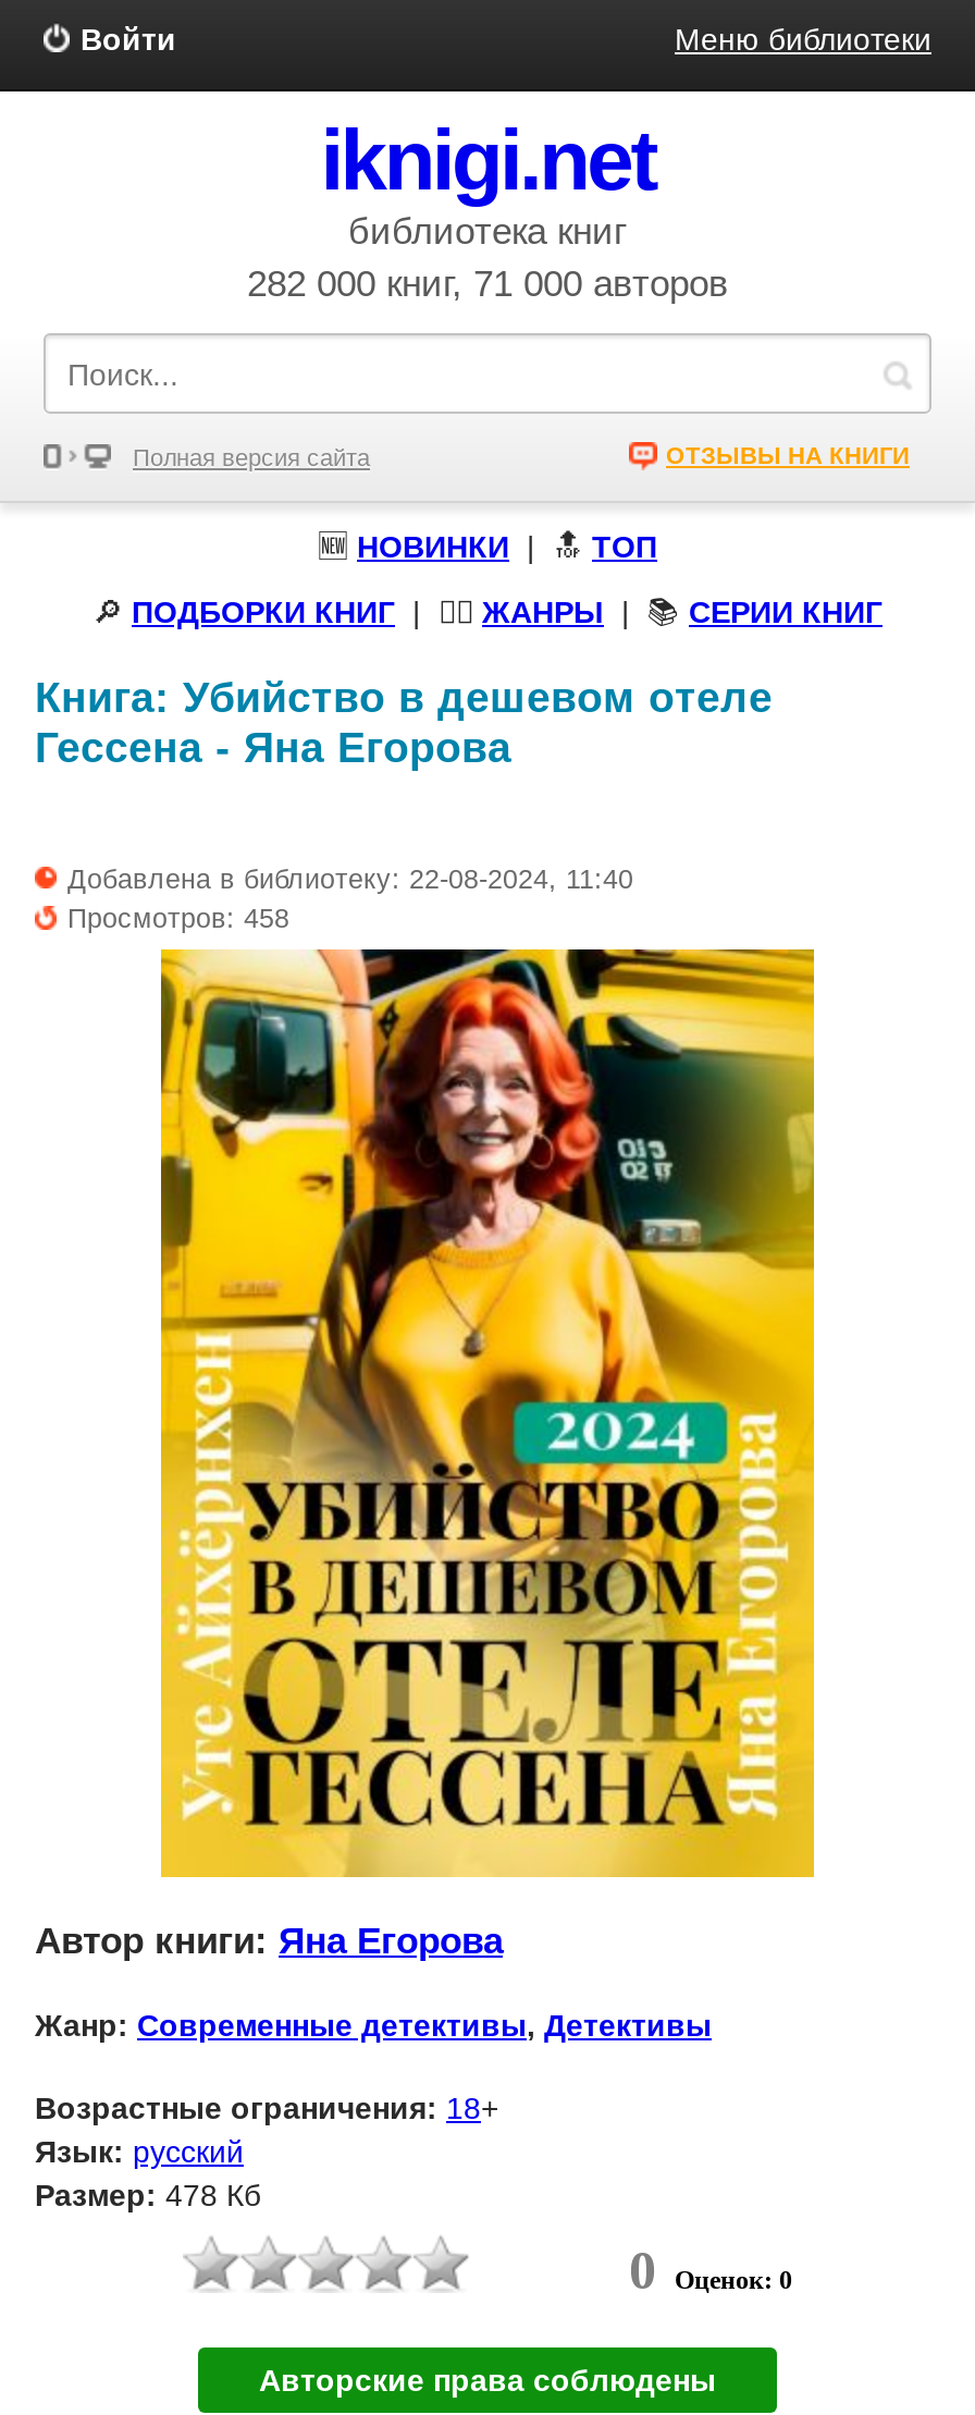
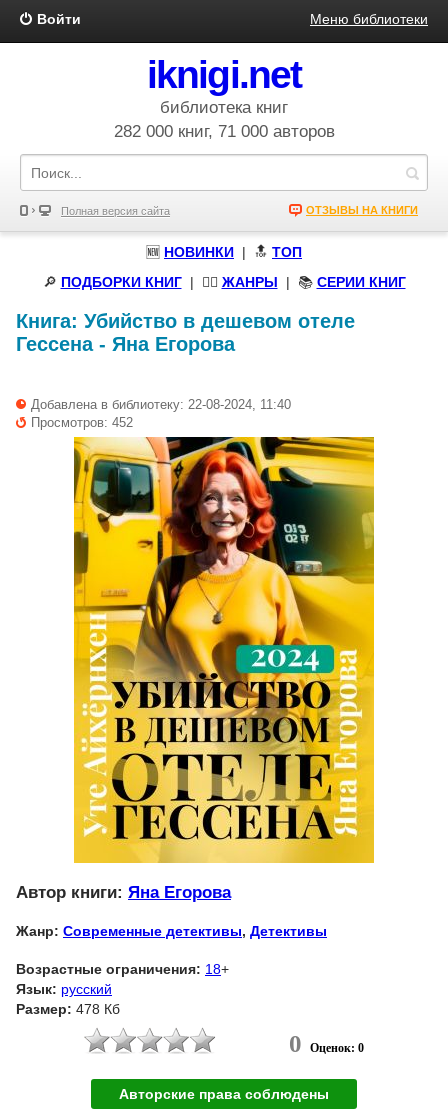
- Просмотров: 458
+ Просмотров: 452
